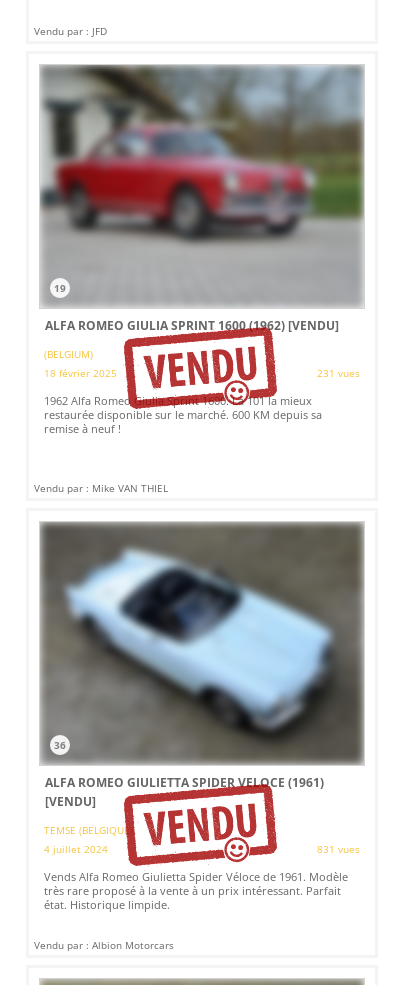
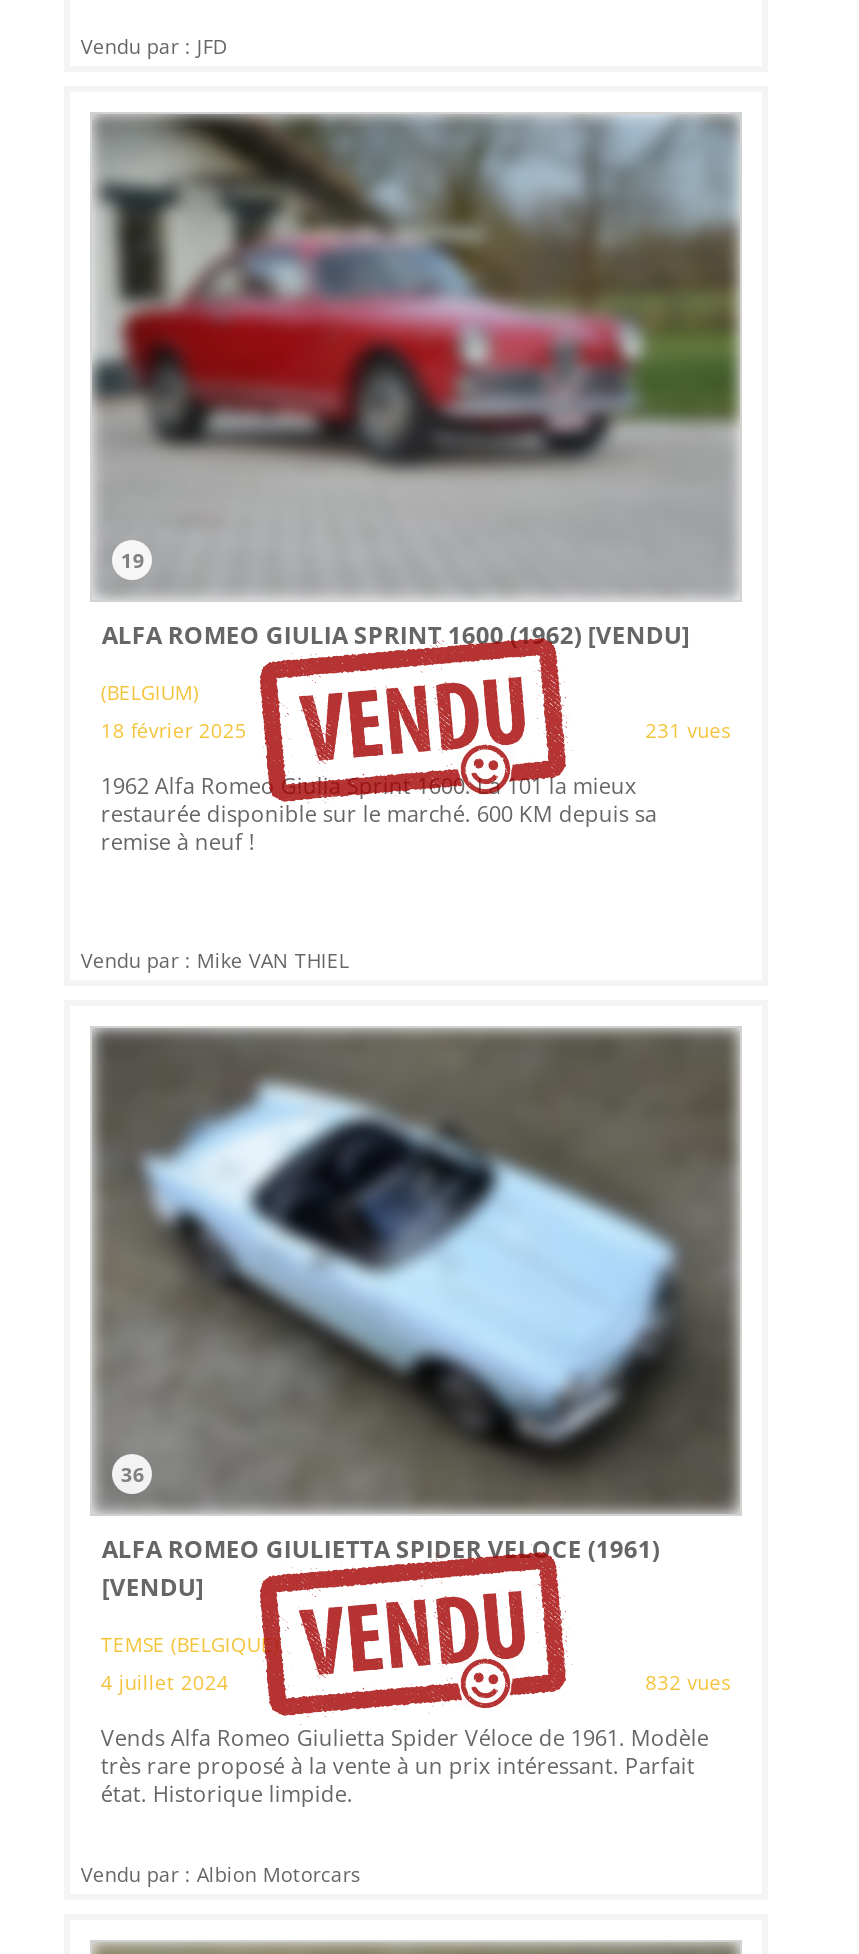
- 831 vues
+ 832 vues
